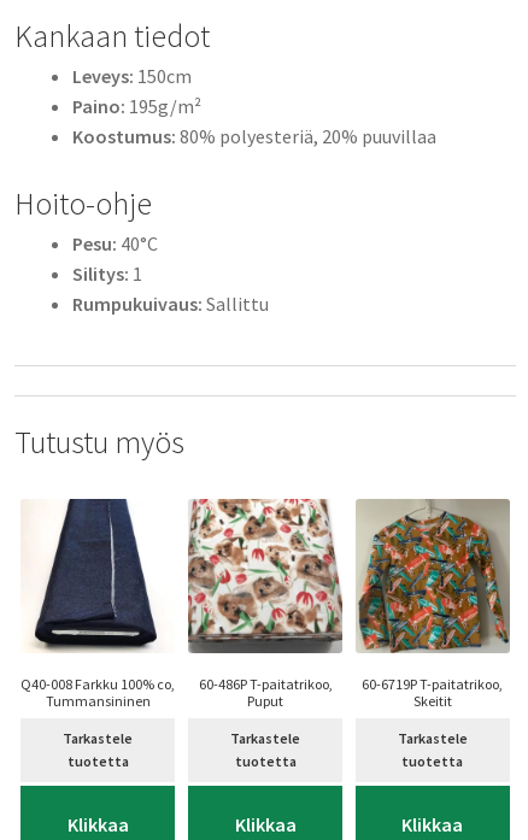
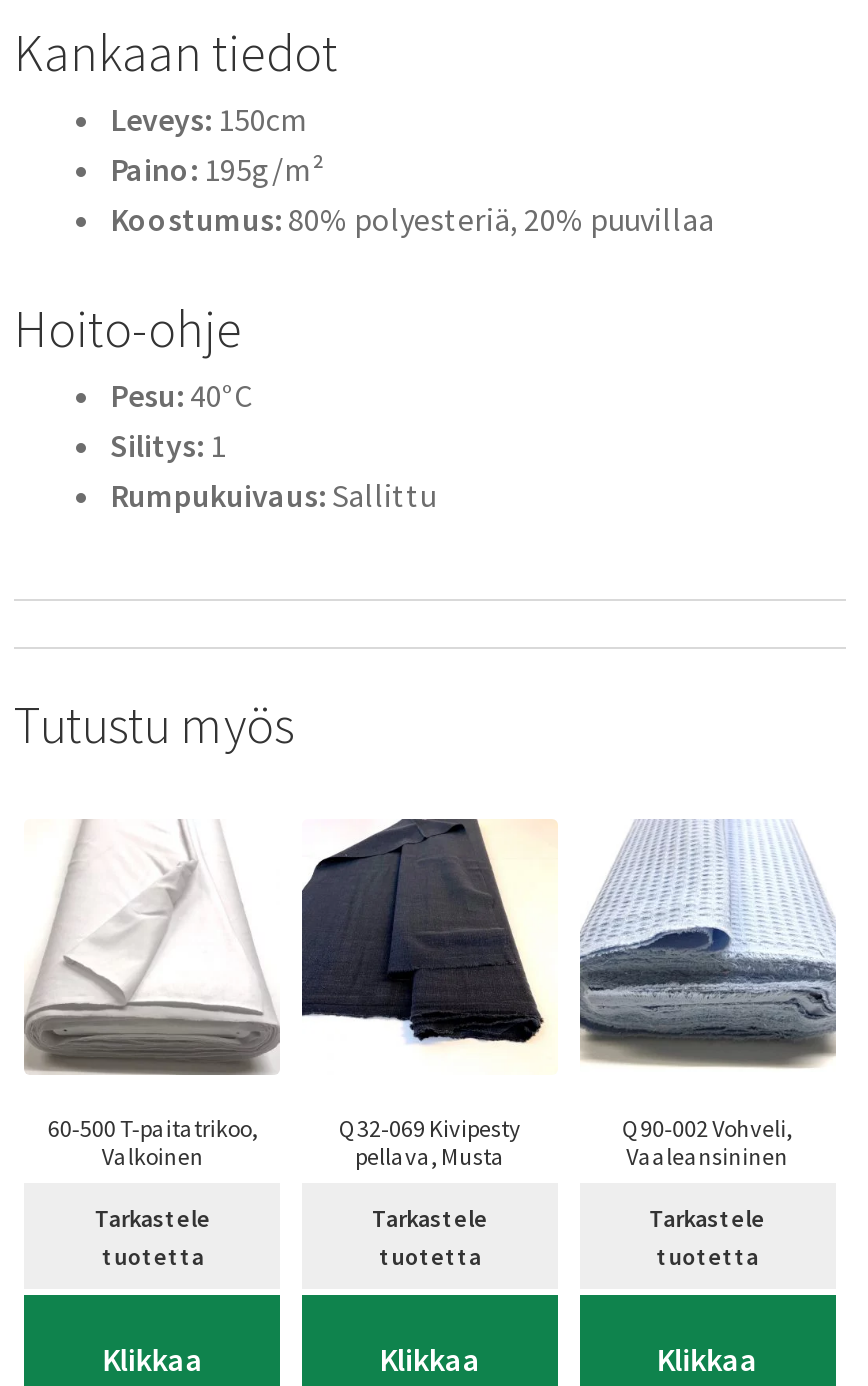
- [image]
- Q40-008 Farkku 100% co,
- Tummansininen
+ [image]
+ 60-500 T-paitatrikoo,
+ Valkoinen

- [image]
- 60-486P T-paitatrikoo,
- Puput
+ [image]
+ Q32-069 Kivipesty
+ pellava, Musta

- [image]
- 60-6719P T-paitatrikoo,
- Skeitit
+ [image]
+ Q90-002 Vohveli,
+ Vaaleansininen
